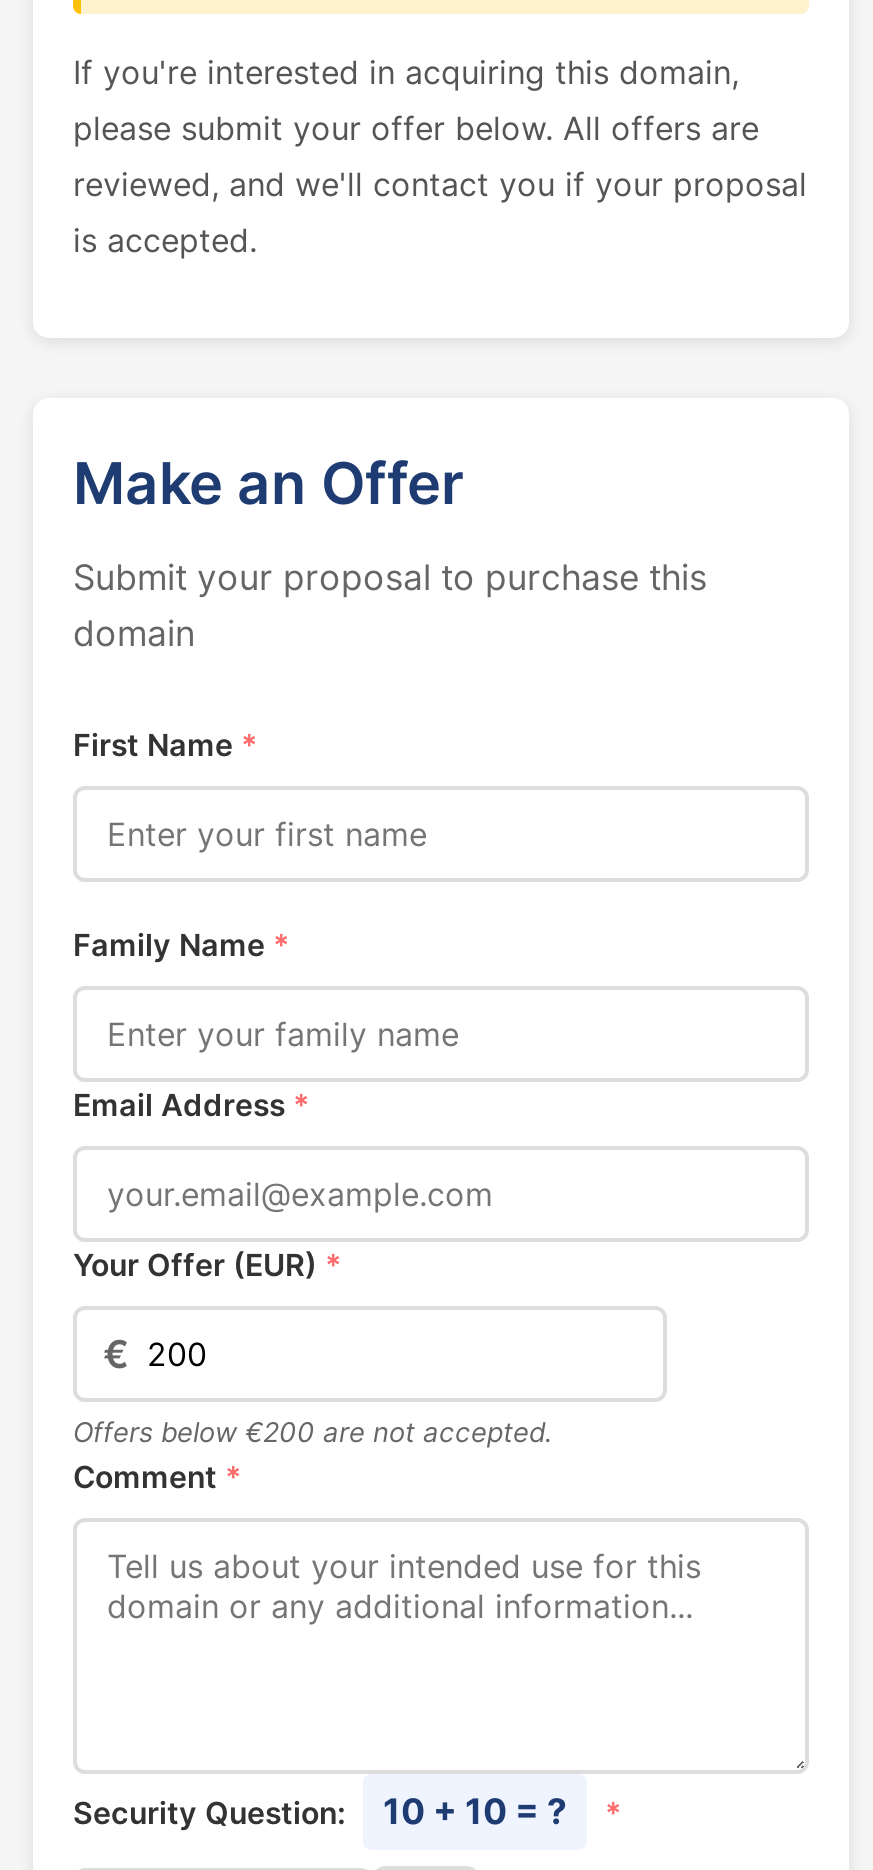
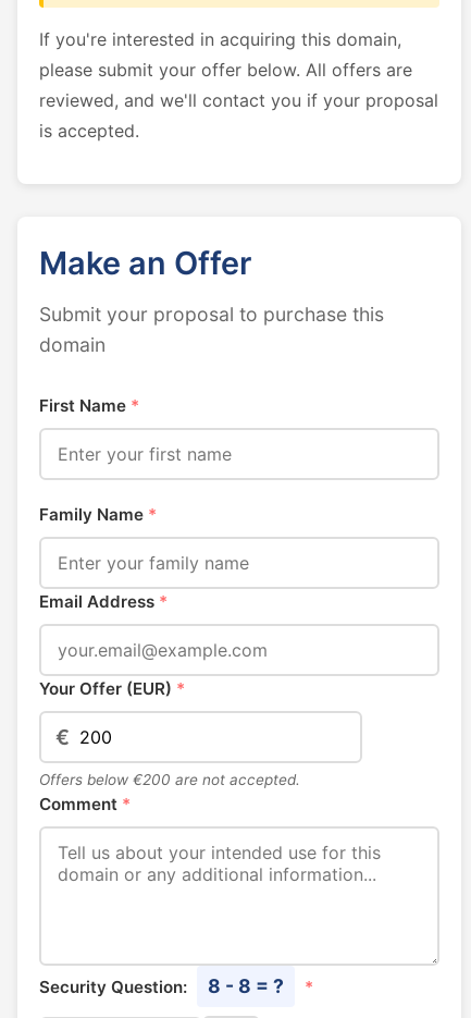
- 10 + 10 = ?
+ 8 - 8 = ?
